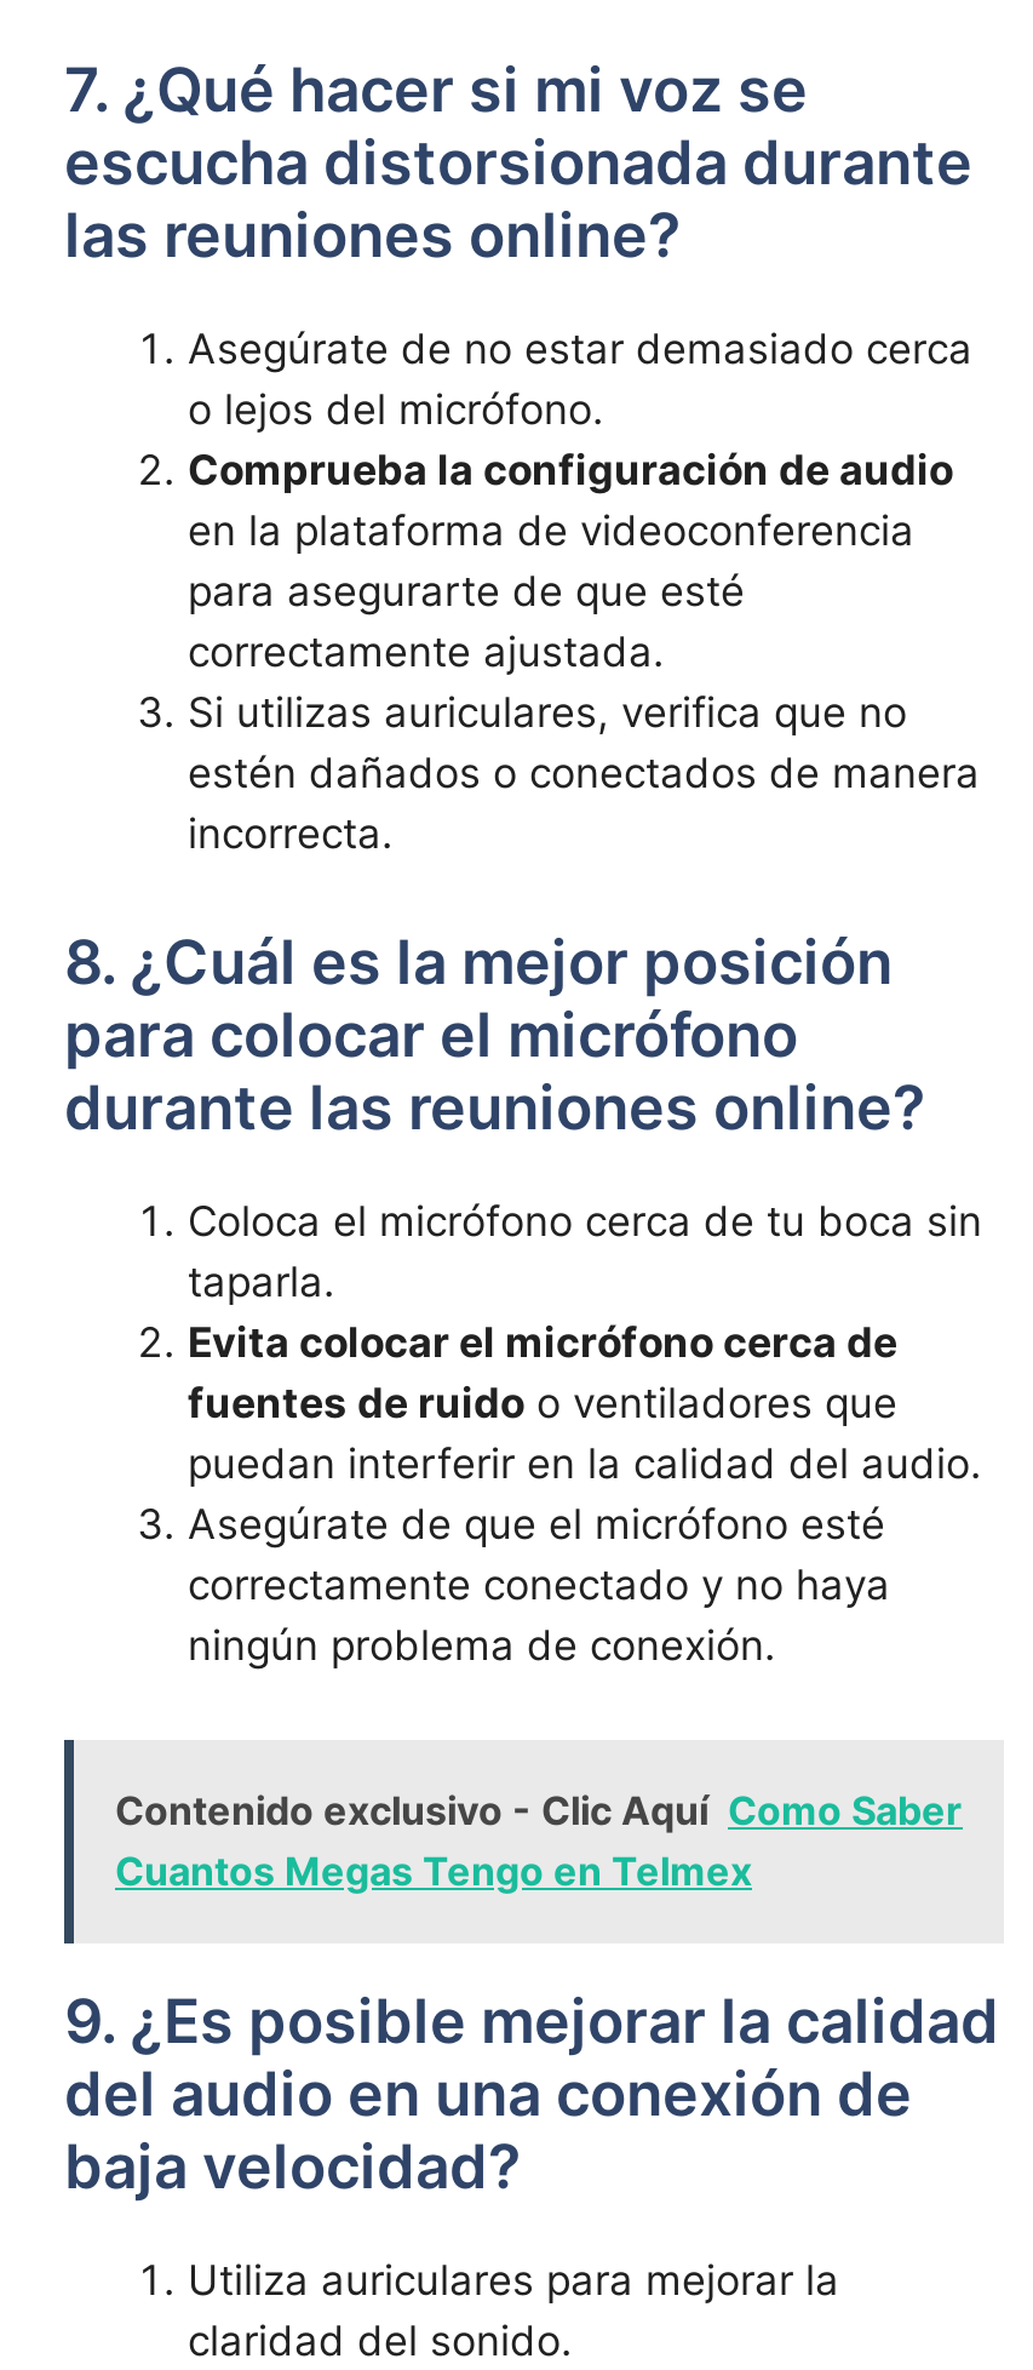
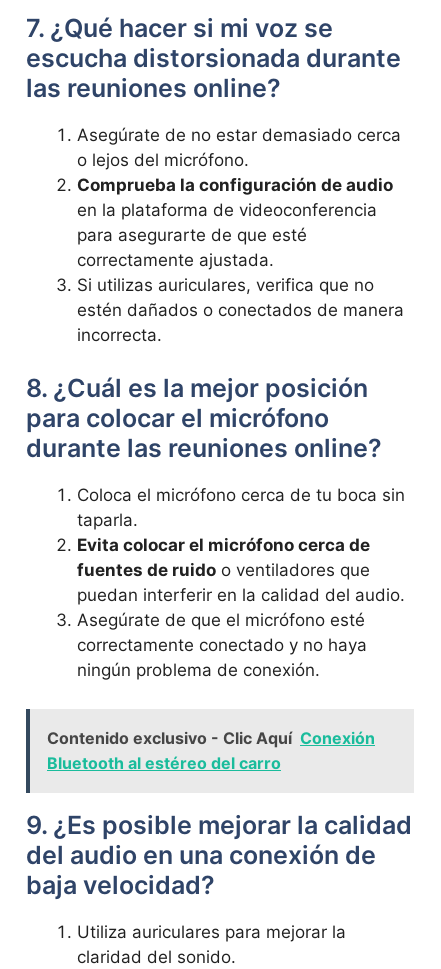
- Contenido exclusivo - Clic Aquí Como Saber
- Cuantos Megas Tengo en Telmex
+ Contenido exclusivo - Clic Aquí Conexión
+ Bluetooth al estéreo del carro
